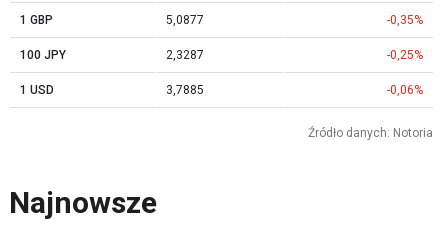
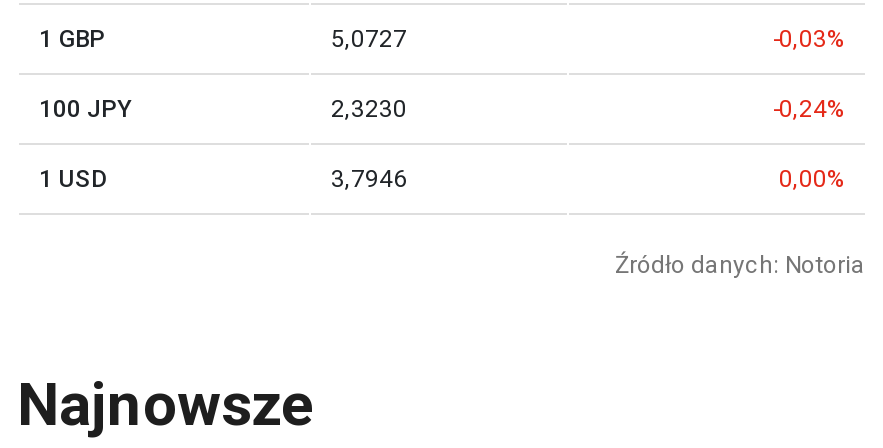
- 5,0877
+ 5,0727

- -0,35%
+ -0,03%

- 2,3287
+ 2,3230

- -0,25%
+ -0,24%

- 3,7885
+ 3,7946

- -0,06%
+ 0,00%
